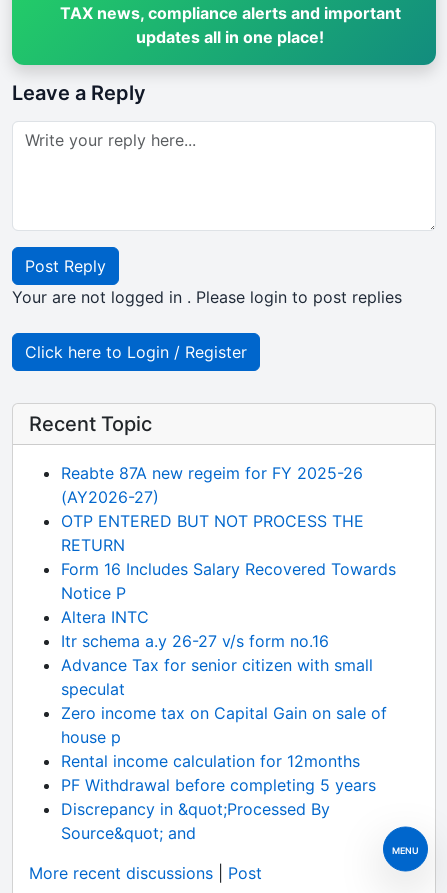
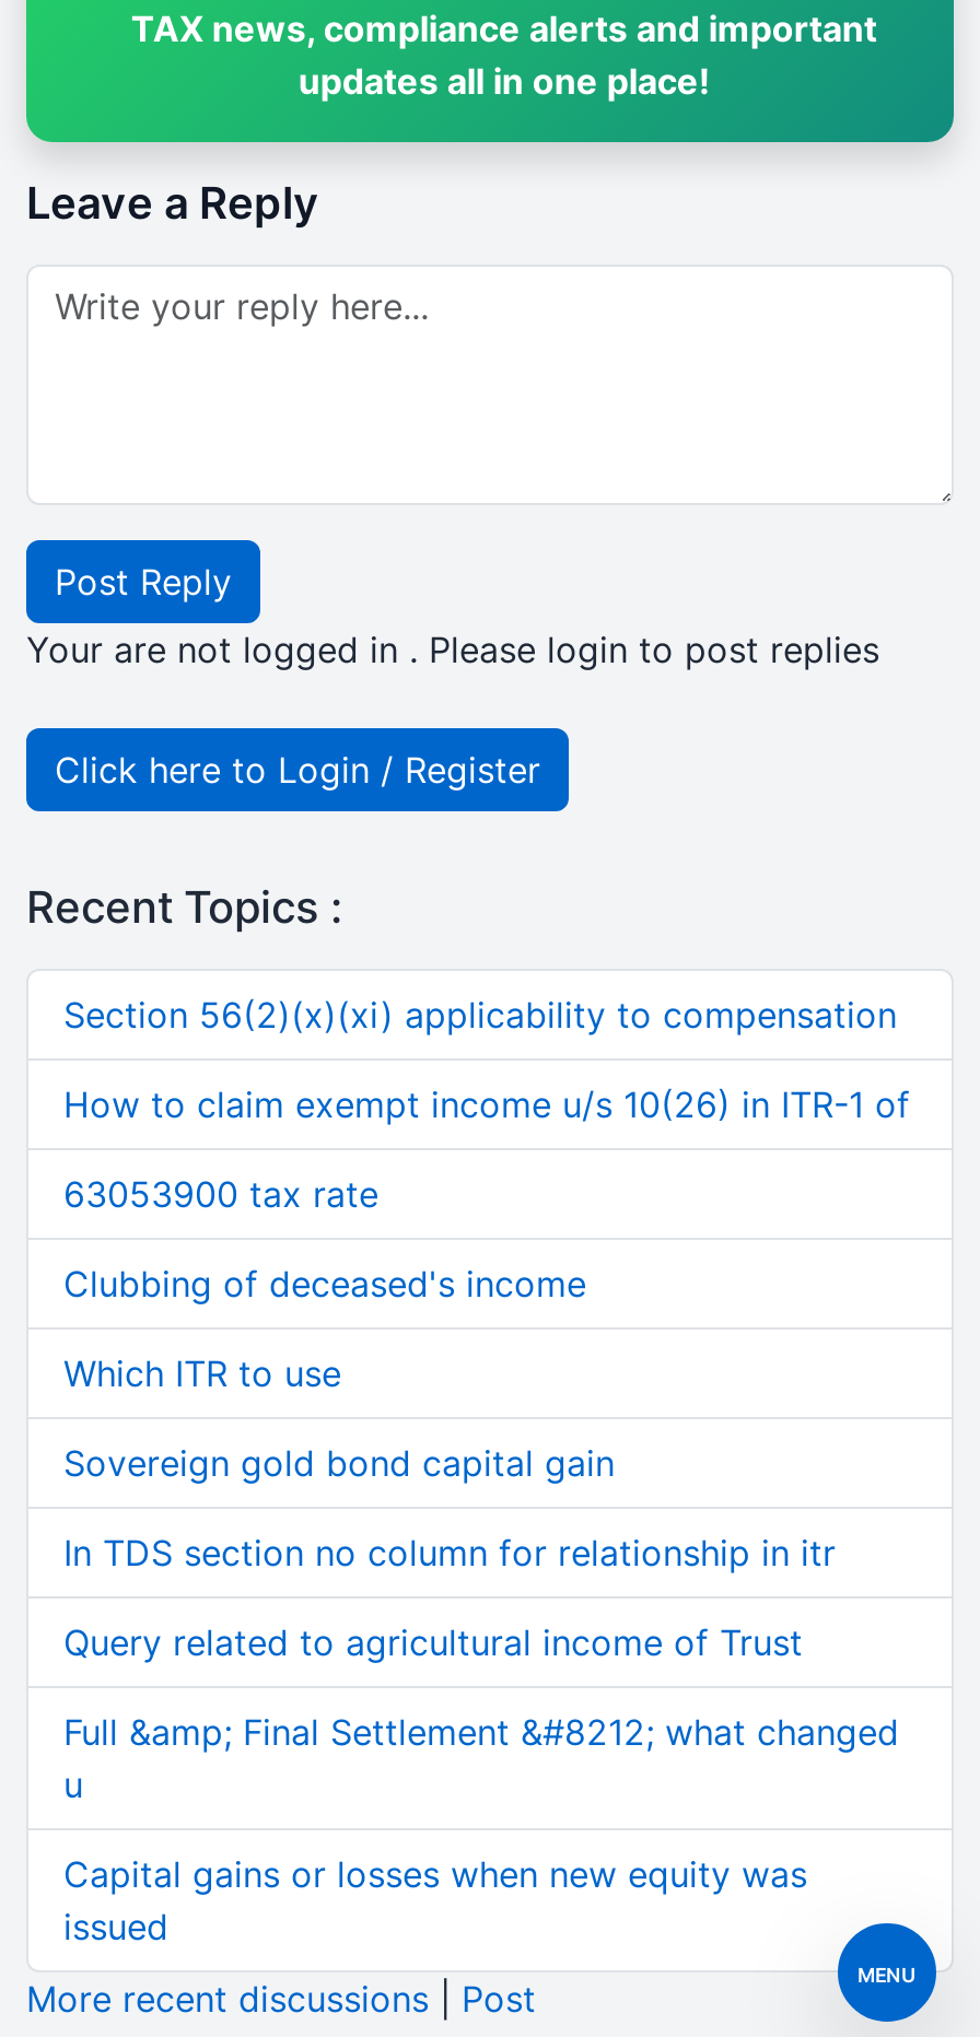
- Recent Topic
- Reabte 87A new regeim for FY 2025-26
- (AY2026-27)
- OTP ENTERED BUT NOT PROCESS THE
- RETURN
- Form 16 Includes Salary Recovered Towards
- Notice P
- Altera INTC
- Itr schema a.y 26-27 v/s form no.16
- Advance Tax for senior citizen with small
- speculat
- Zero income tax on Capital Gain on sale of
- house p
- Rental income calculation for 12months
- PF Withdrawal before completing 5 years
- Discrepancy in &quot;Processed By
- Source&quot; and
+ Recent Topics :
+ Section 56(2)(x)(xi) applicability to compensation
+ How to claim exempt income u/s 10(26) in ITR-1 of
+ 63053900 tax rate
+ Clubbing of deceased's income
+ Which ITR to use
+ Sovereign gold bond capital gain
+ In TDS section no column for relationship in itr
+ Query related to agricultural income of Trust
+ Full &amp; Final Settlement &#8212; what changed
+ u
+ Capital gains or losses when new equity was
+ issued
